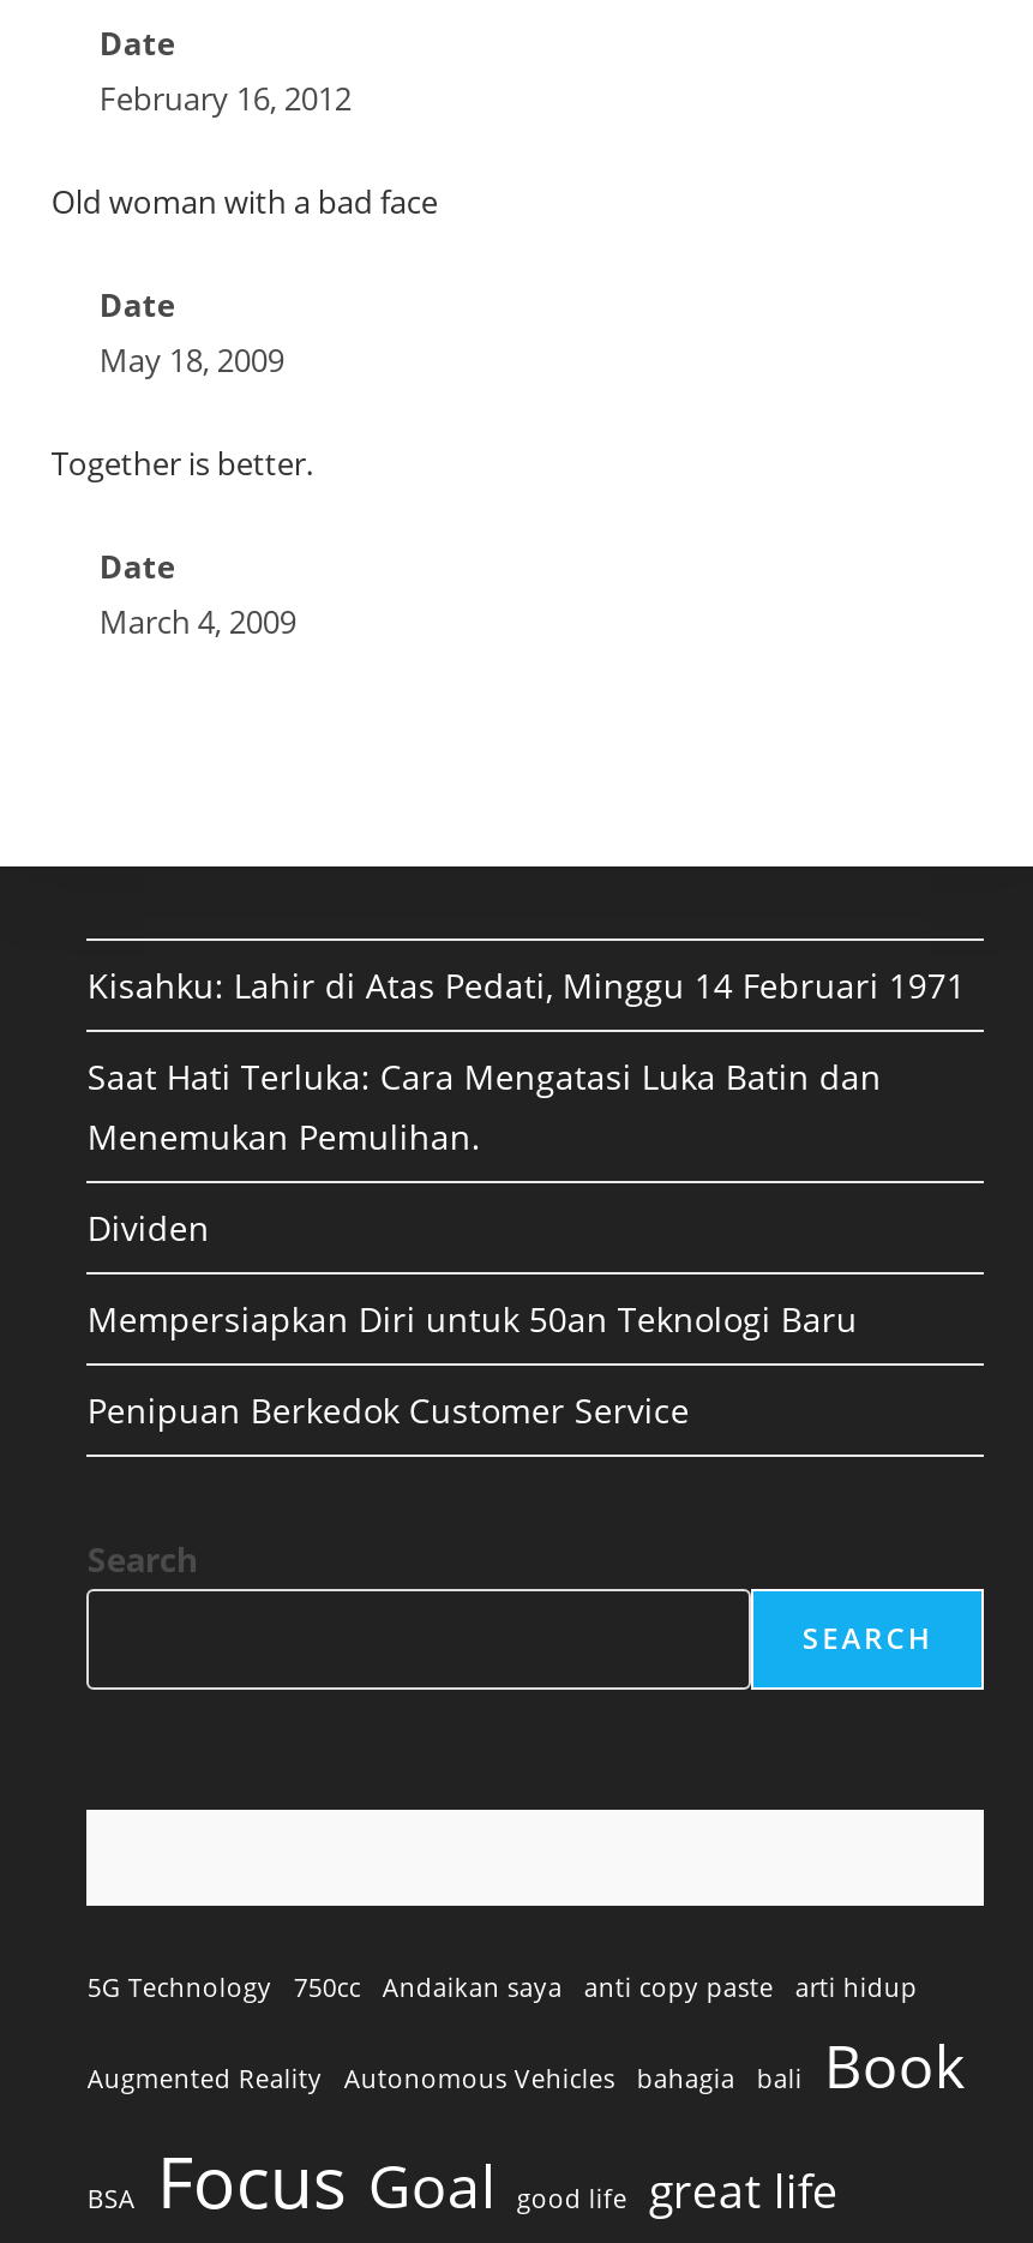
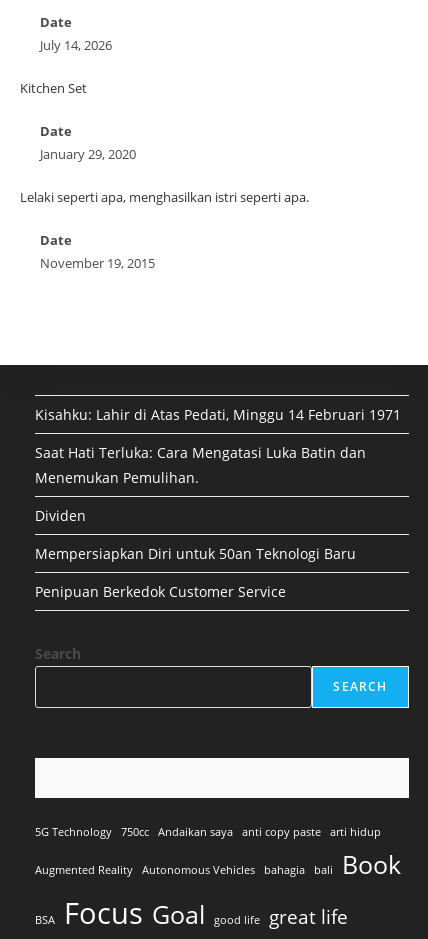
- February 16, 2012
+ July 14, 2026

- Old woman with a bad face
+ Kitchen Set

- May 18, 2009
+ January 29, 2020

- Together is better.
+ Lelaki seperti apa, menghasilkan istri seperti apa.

- March 4, 2009
+ November 19, 2015
